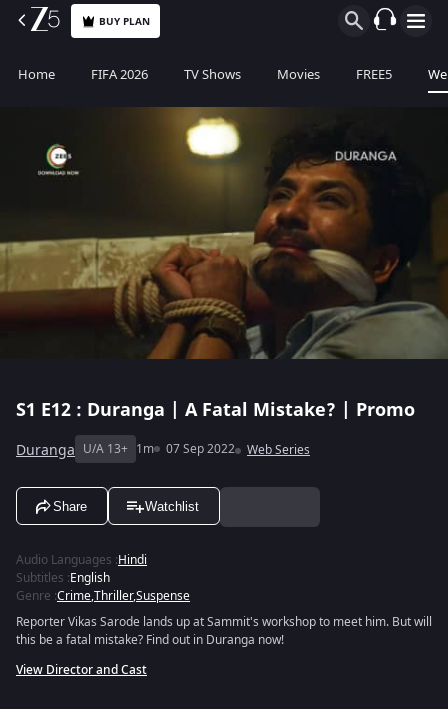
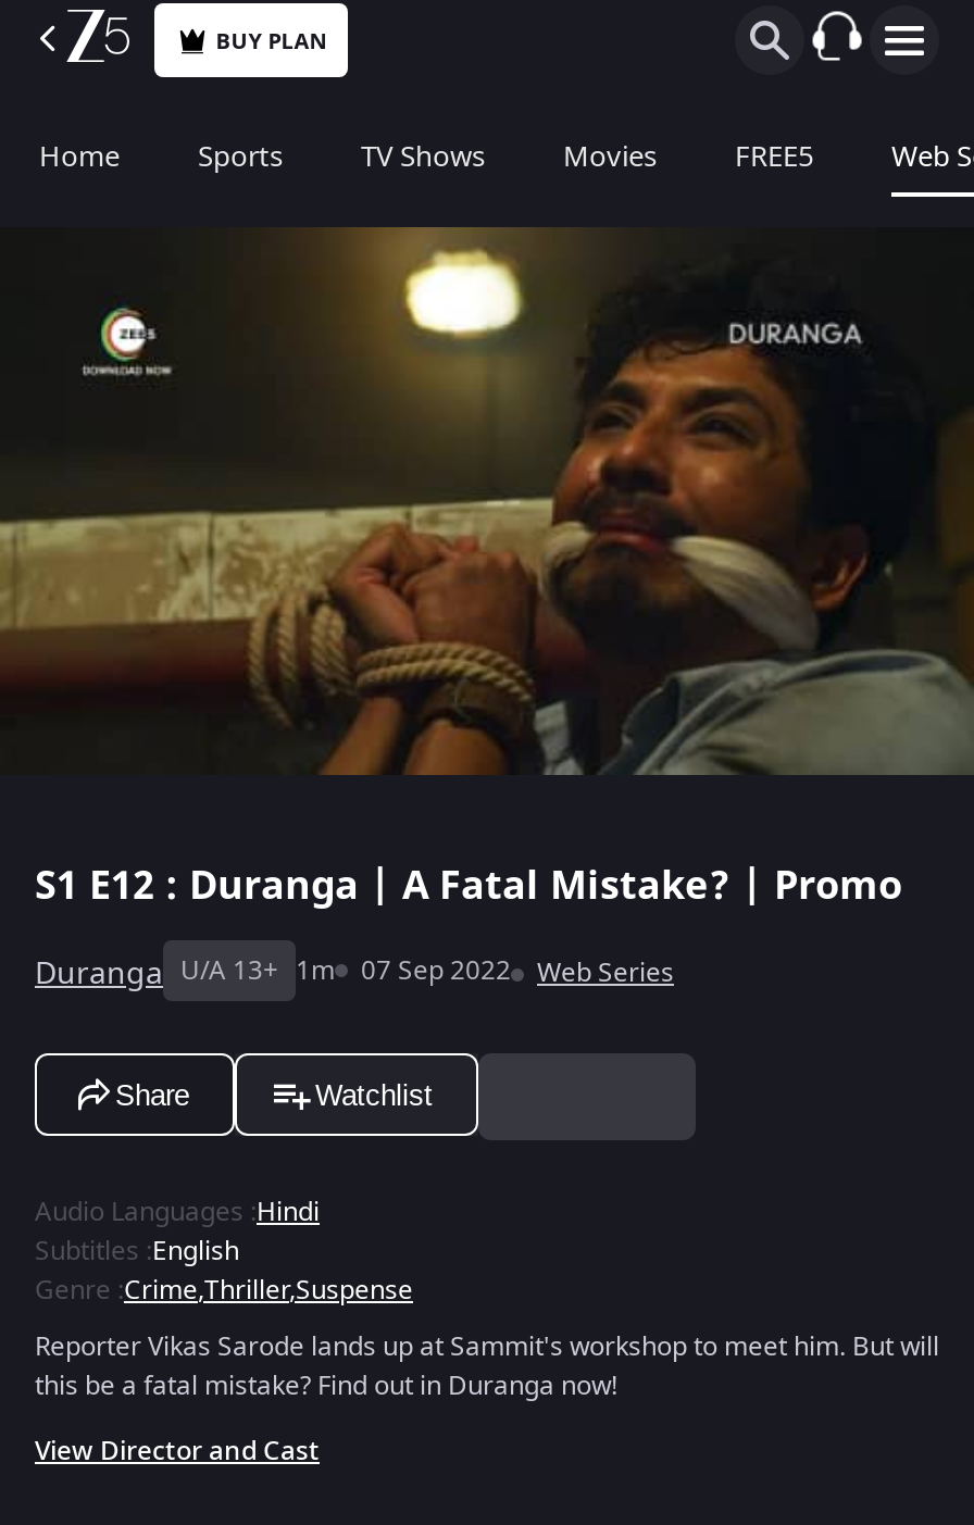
- FIFA 2026
+ Sports
